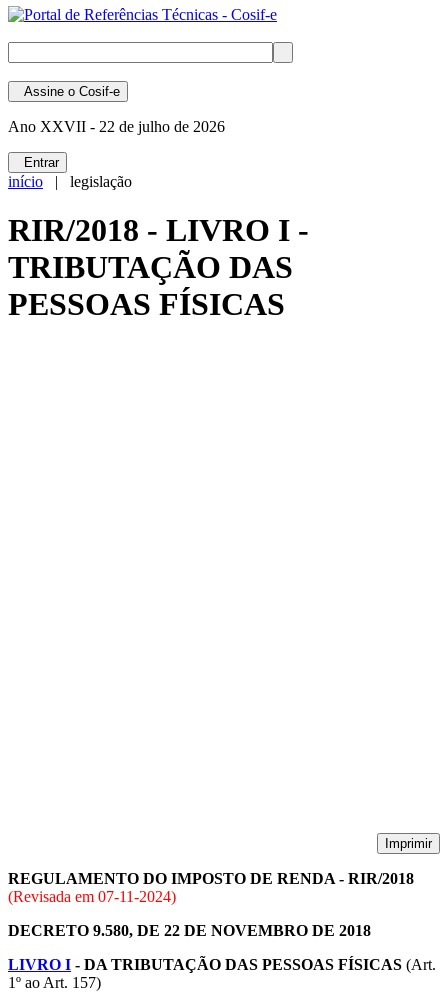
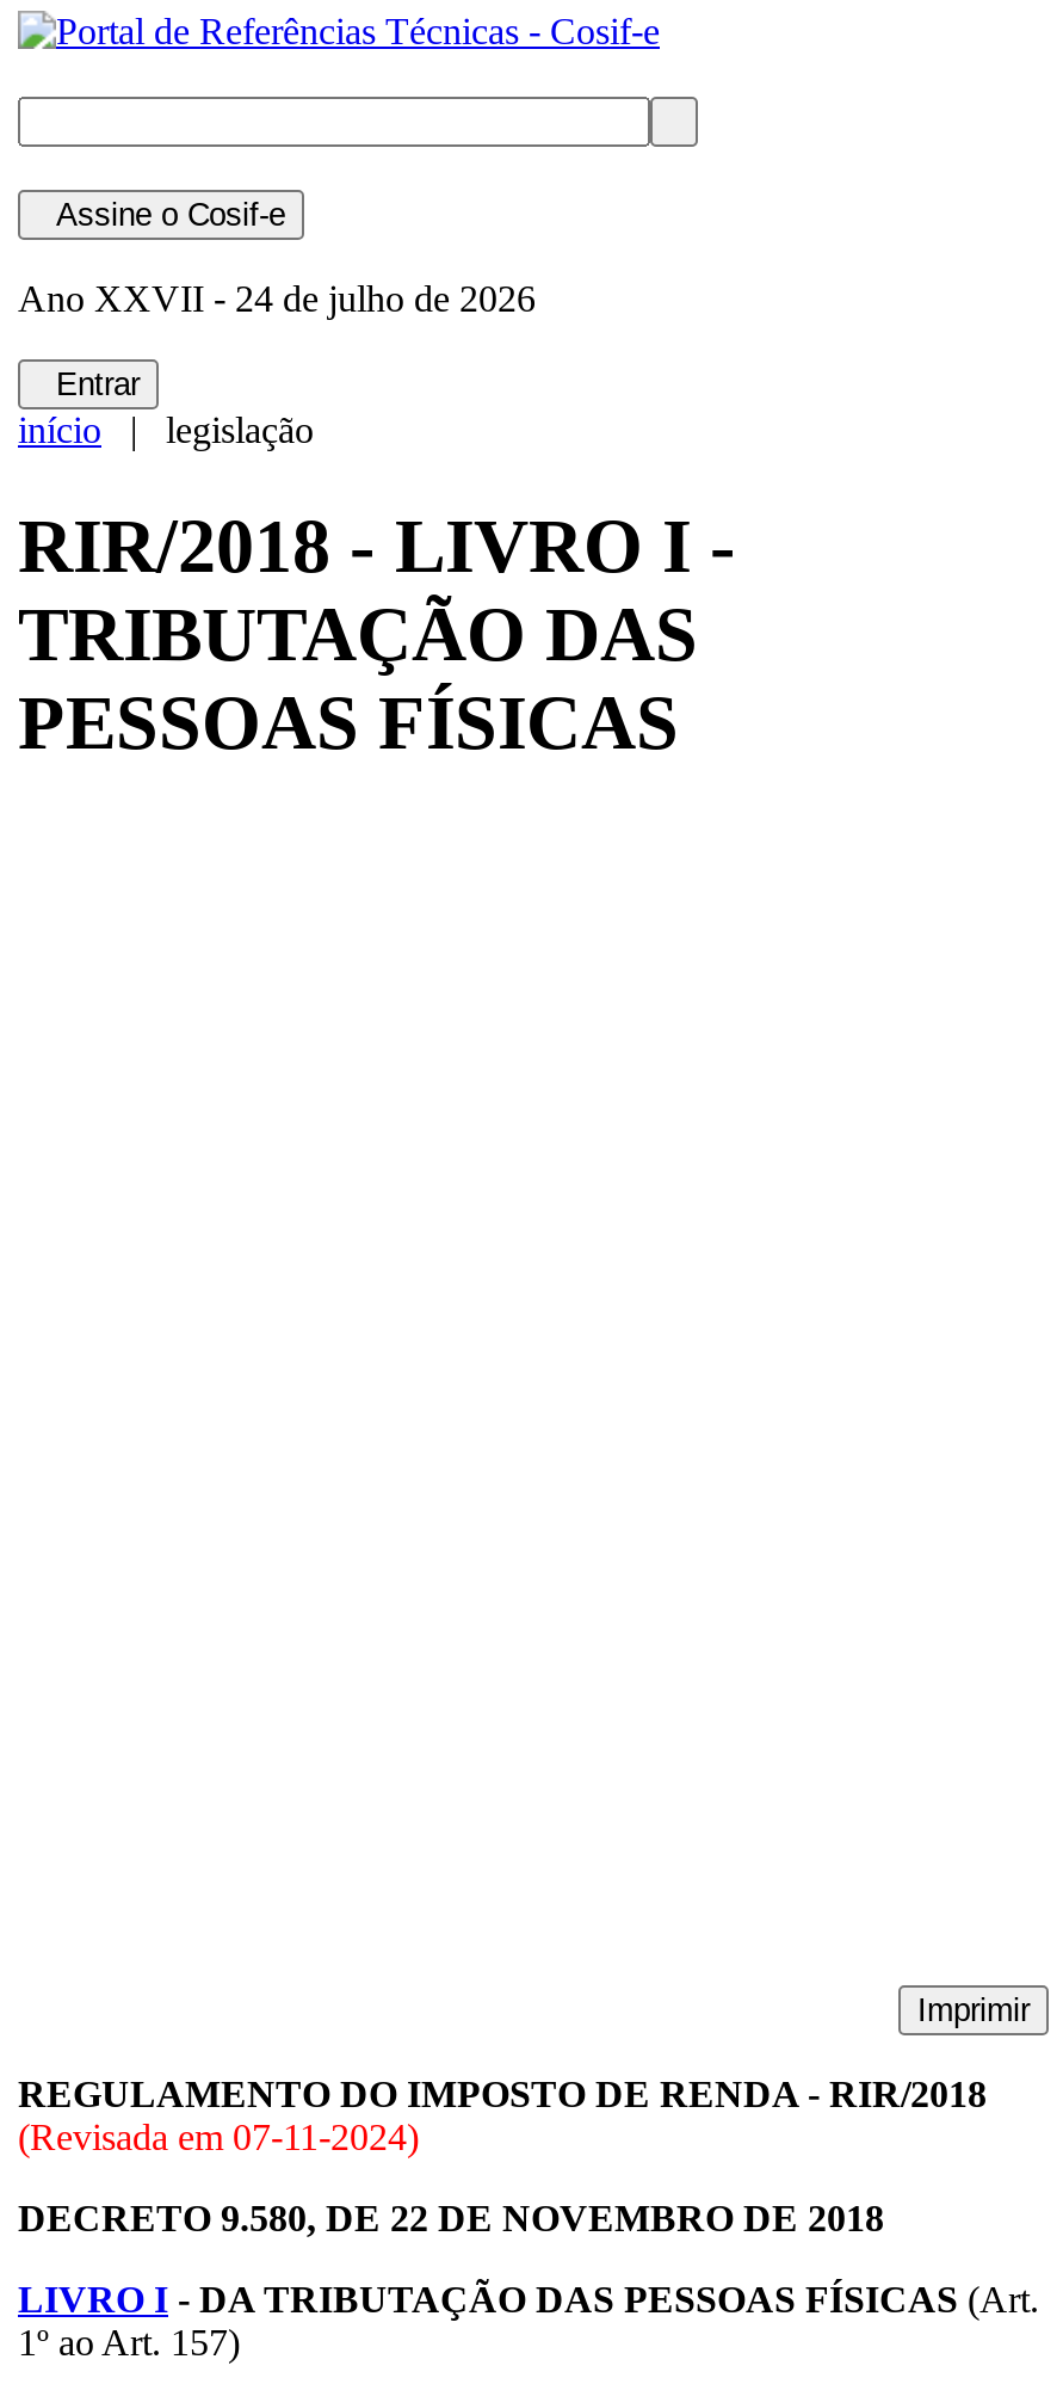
- Ano XXVII - 22 de julho de 2026
+ Ano XXVII - 24 de julho de 2026
